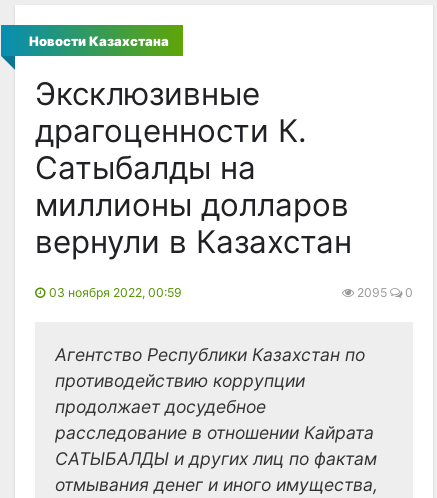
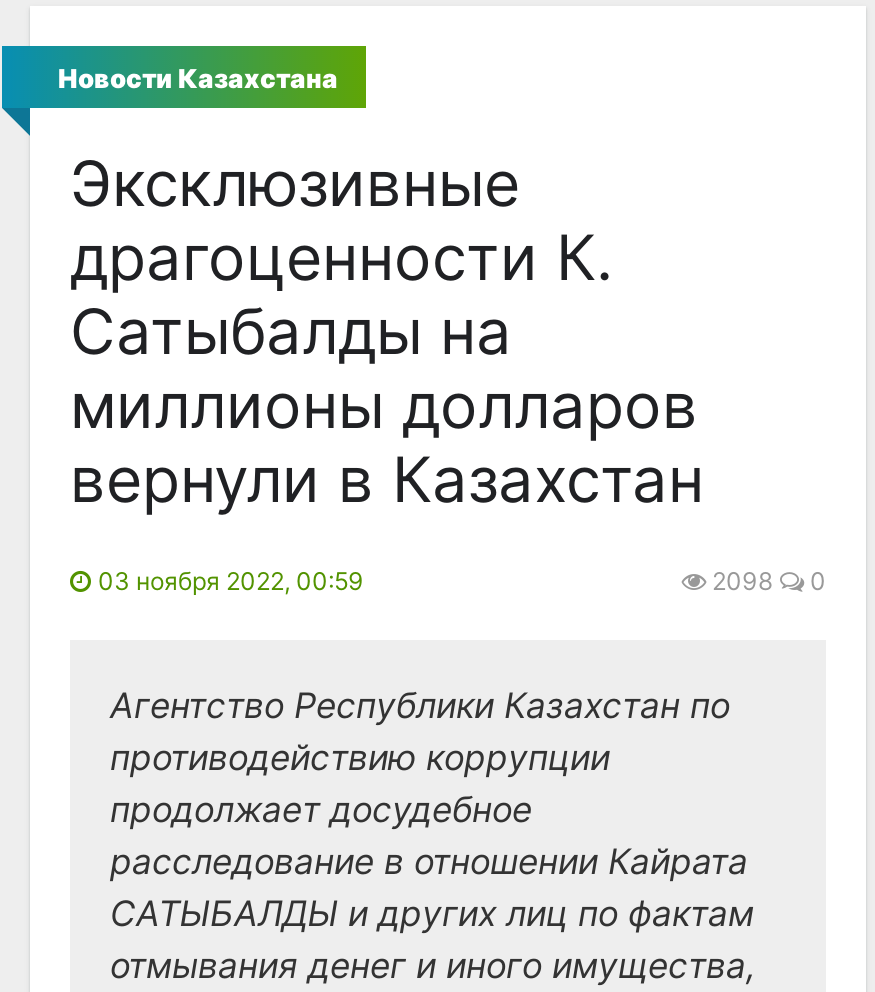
- 2095 0
+ 2098 0
